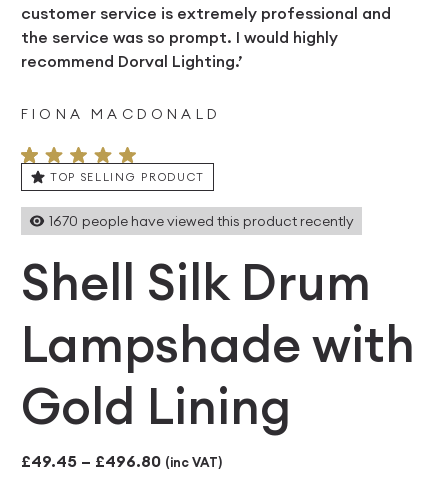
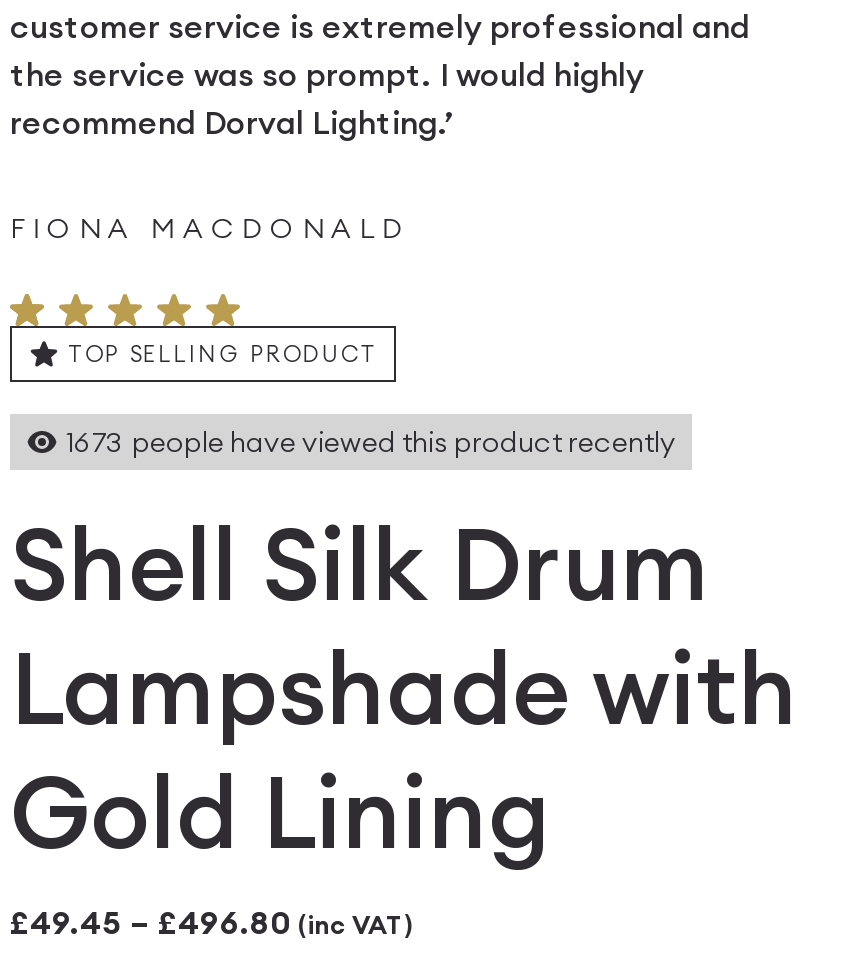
- 1670 people have viewed this product recently
+ 1673 people have viewed this product recently
